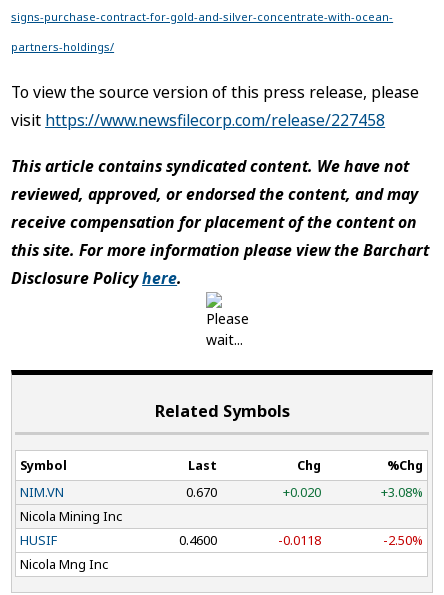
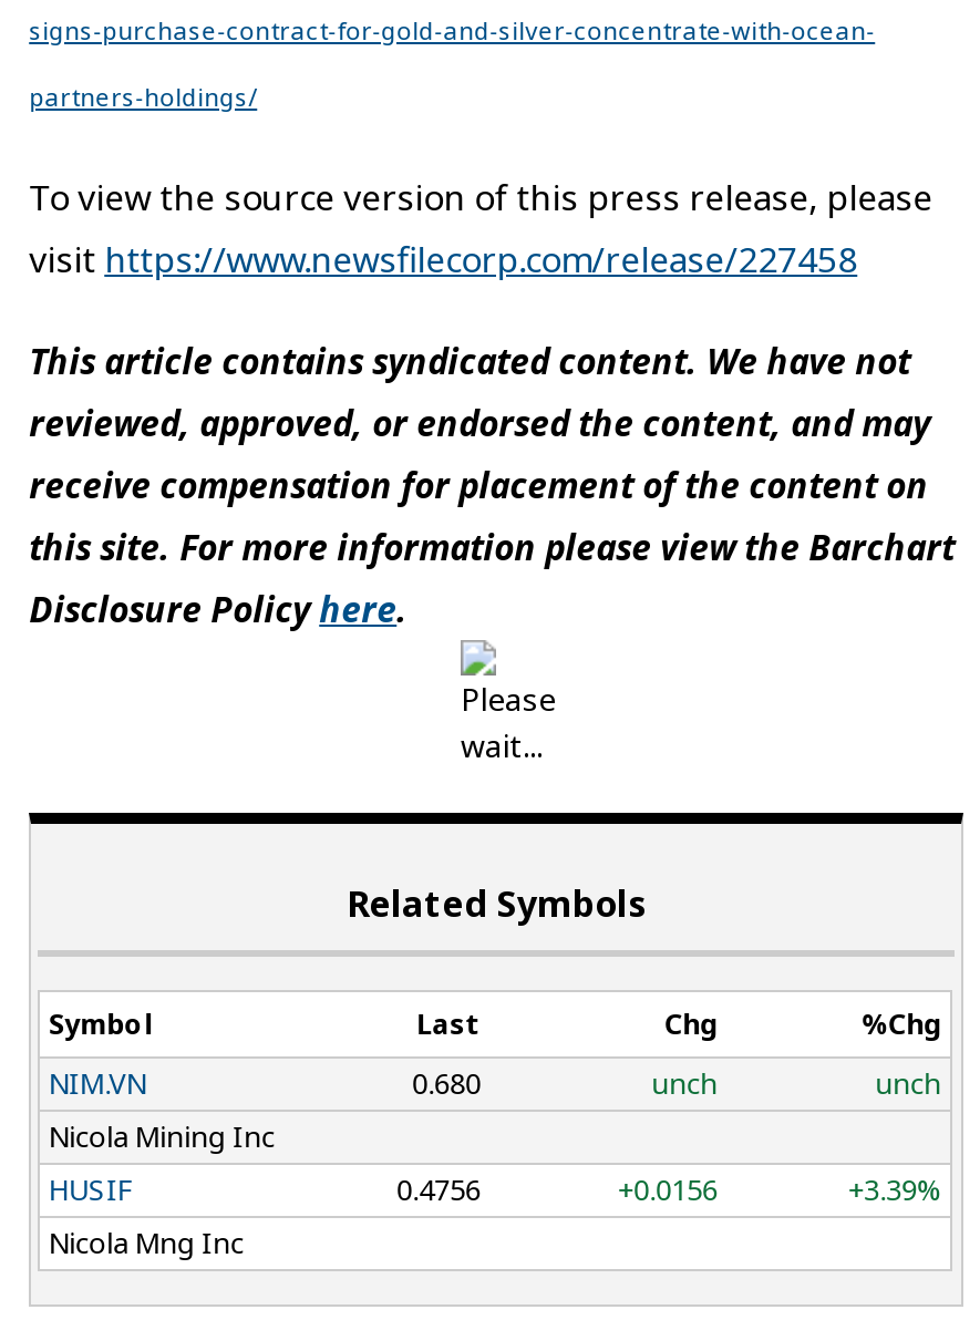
- 0.670
- +0.020
- +3.08%
+ 0.680
+ unch
+ unch

- 0.4600
+ 0.4756

- -0.0118
+ +0.0156

- -2.50%
+ +3.39%
